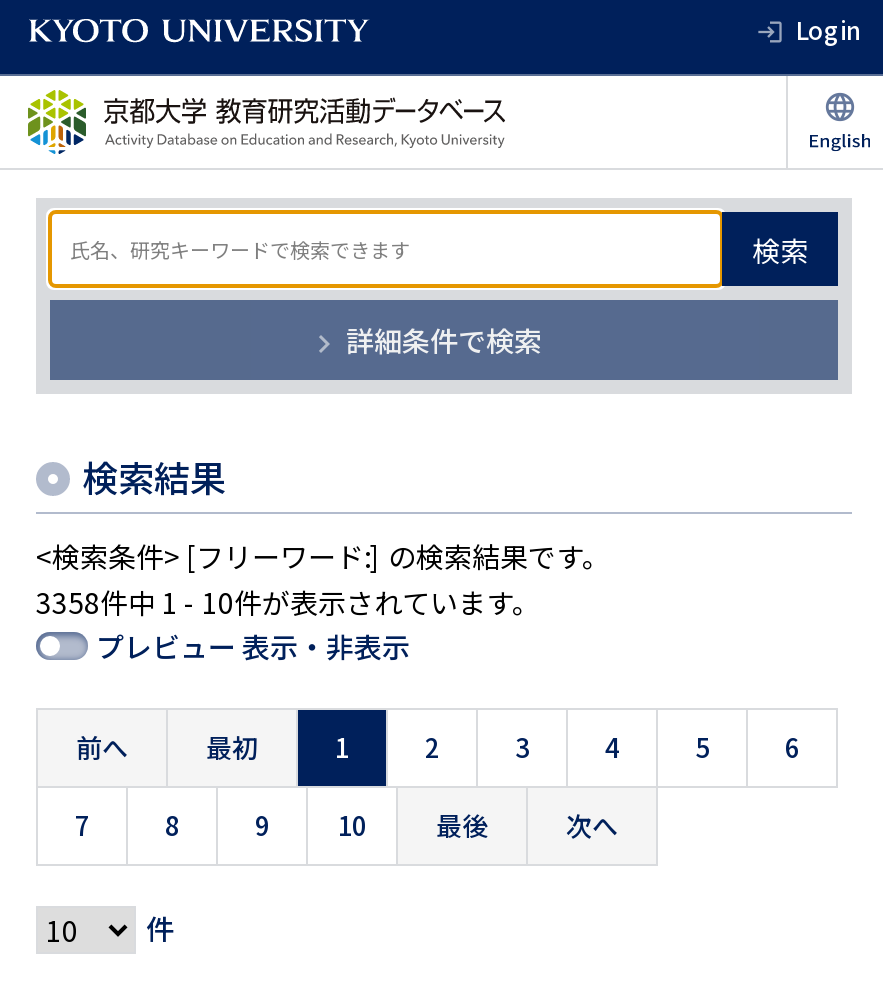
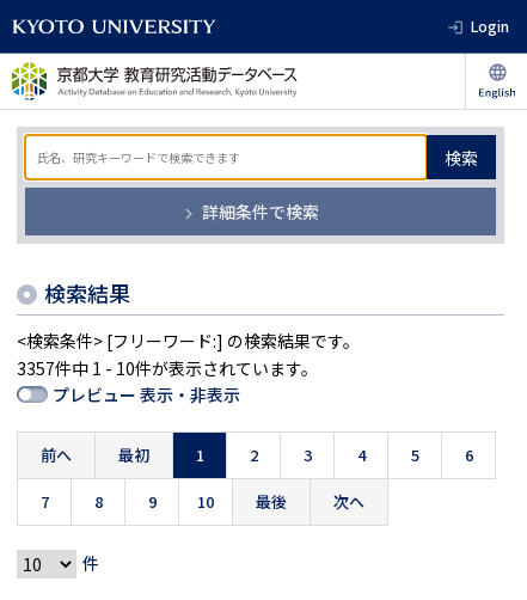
- 3358件中 1 - 10件が表示されています。
+ 3357件中 1 - 10件が表示されています。
